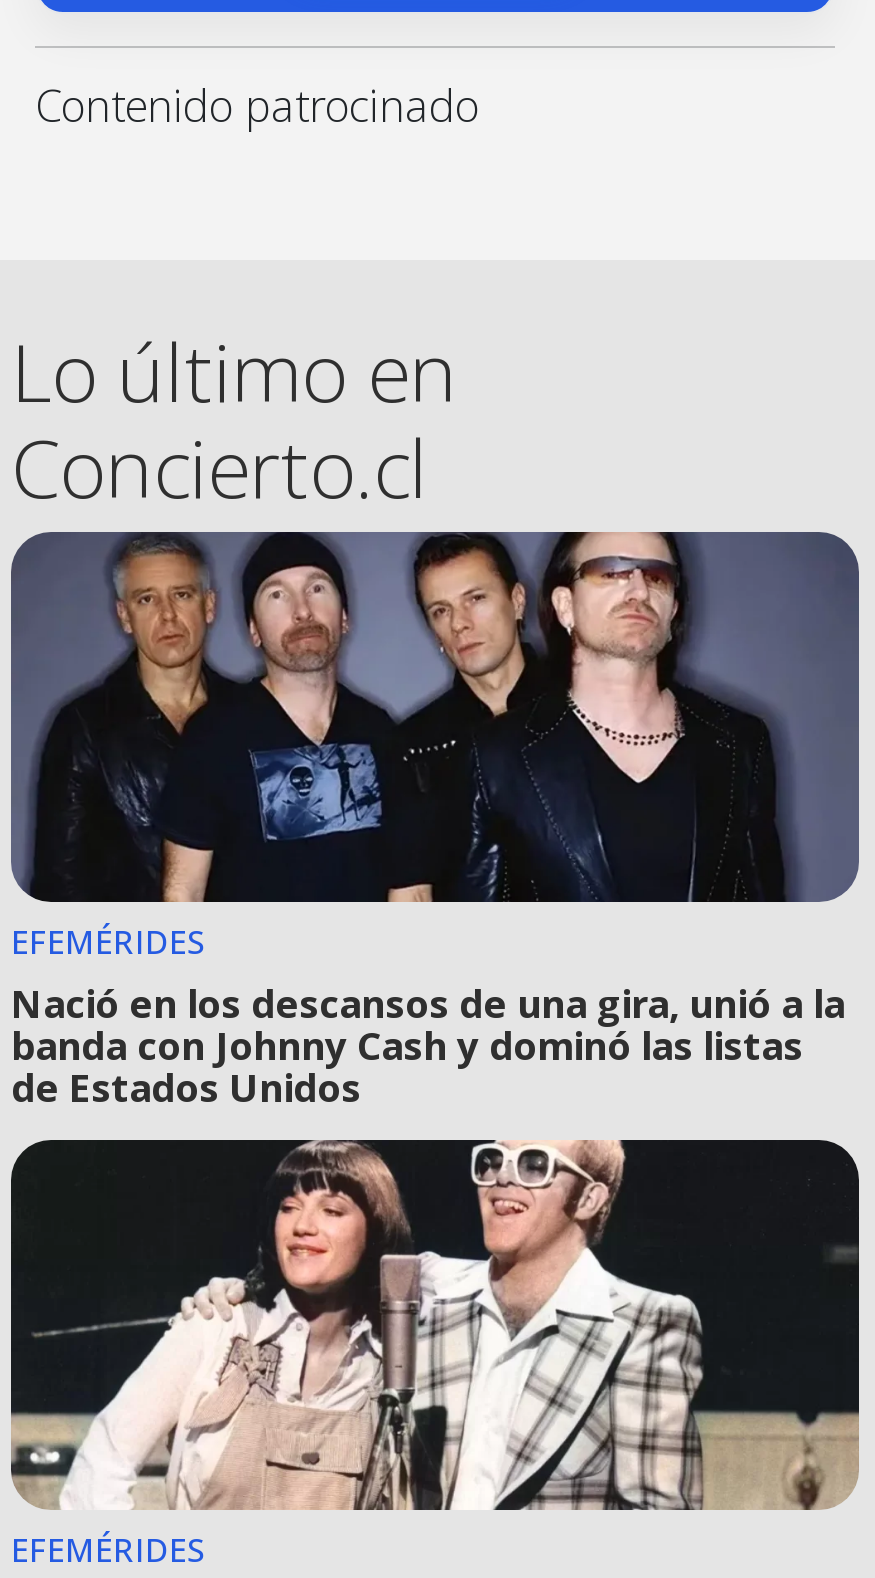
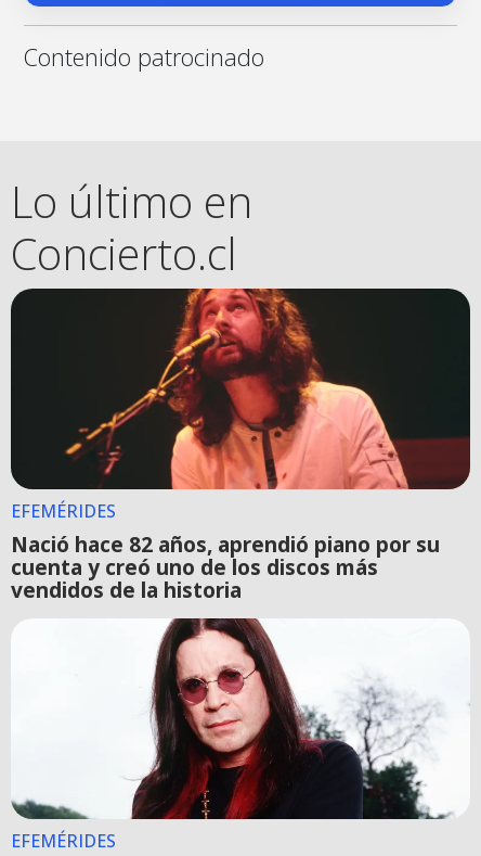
- [image]
- Nació en los descansos de una gira, unió a la
- banda con Johnny Cash y dominó las listas
- de Estados Unidos
+ [image]
+ Nació hace 82 años, aprendió piano por su
+ cuenta y creó uno de los discos más
+ vendidos de la historia

- [image]
+ [image]
